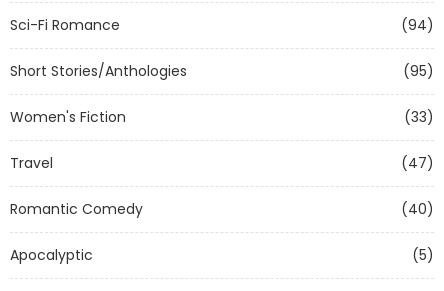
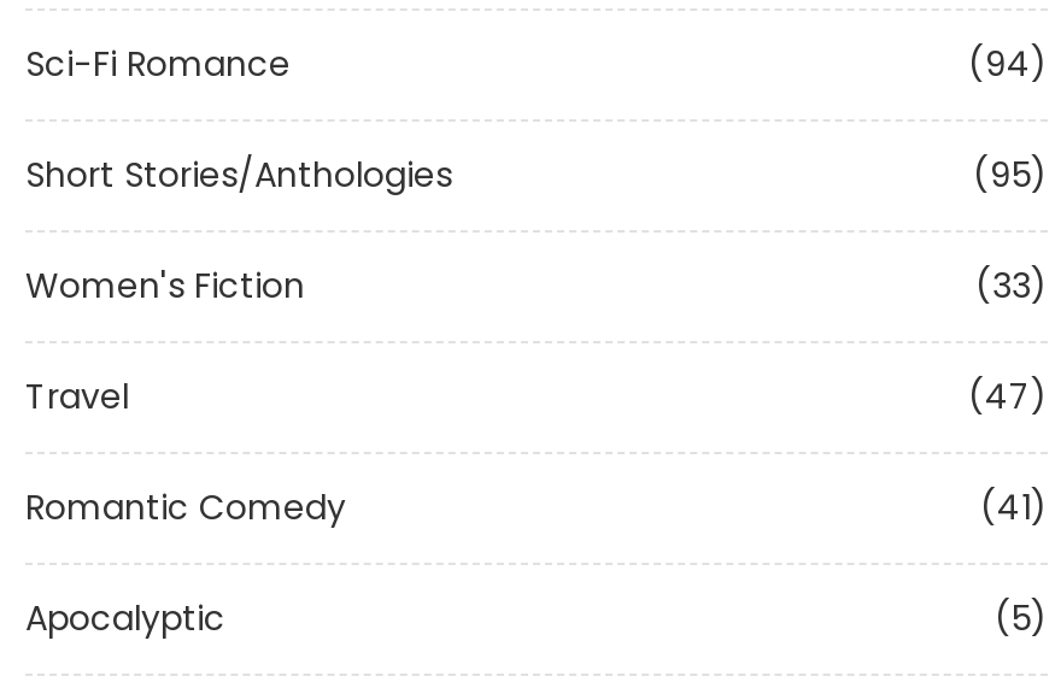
- (40)
+ (41)
